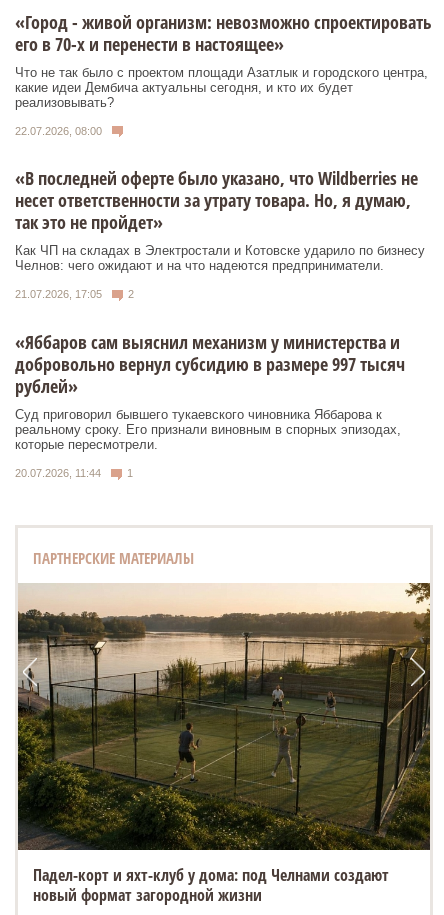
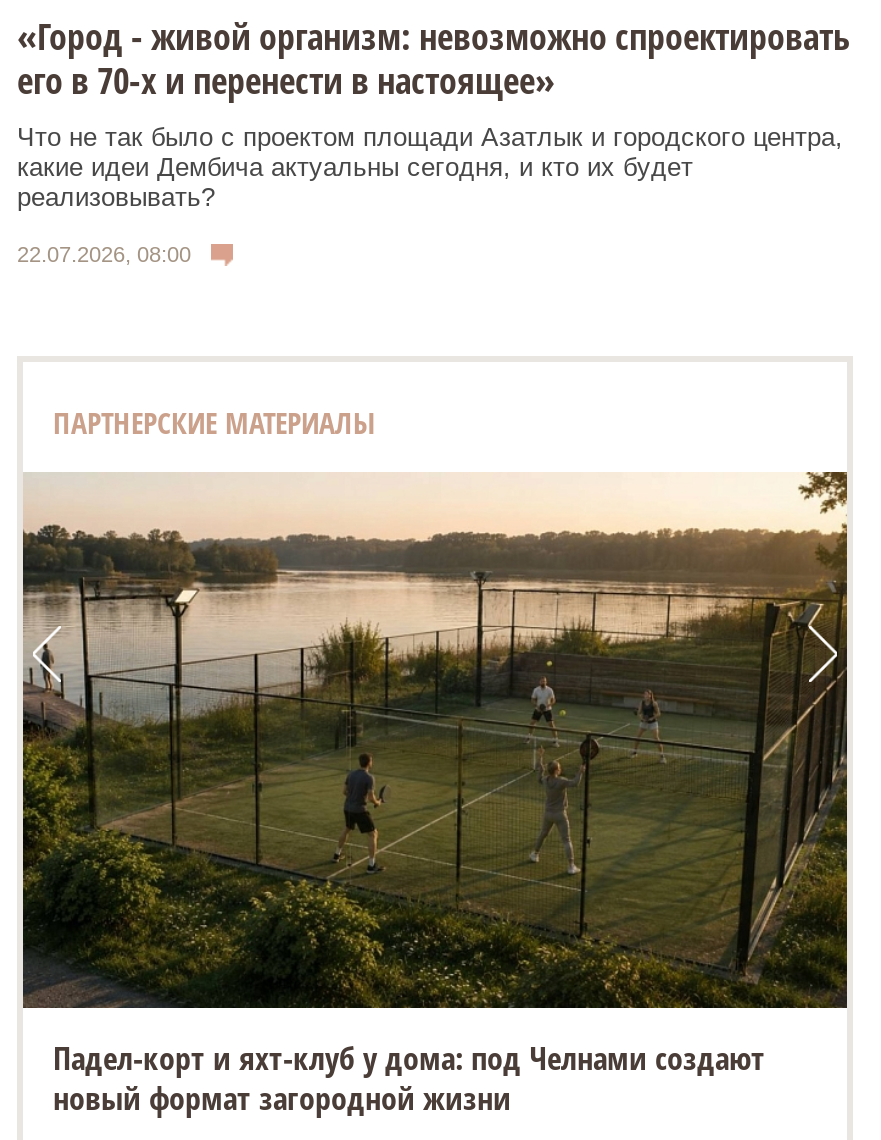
- «В последней оферте было указано, что Wildberries не
- несет ответственности за утрату товара. Но, я думаю,
- так это не пройдет»
- Как ЧП на складах в Электростали и Котовске ударило по бизнесу
- Челнов: чего ожидают и на что надеются предприниматели.
- 21.07.2026, 17:05
- 2
- «Яббаров сам выяснил механизм у министерства и
- добровольно вернул субсидию в размере 997 тысяч
- рублей»
- Суд приговорил бывшего тукаевского чиновника Яббарова к
- реальному сроку. Его признали виновным в спорных эпизодах,
- которые пересмотрели.
- 20.07.2026, 11:44
- 1
